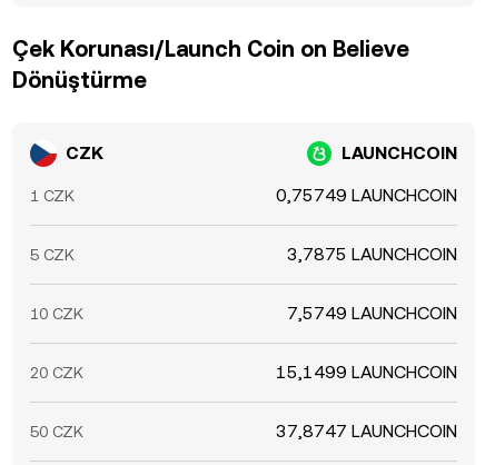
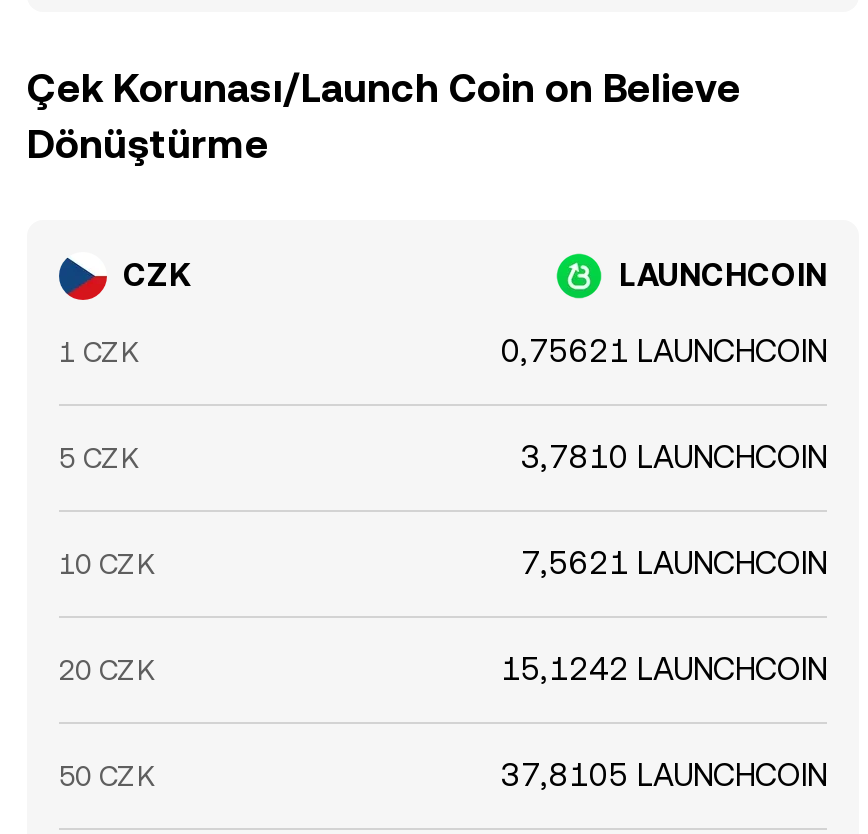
- 0,75749 LAUNCHCOIN
+ 0,75621 LAUNCHCOIN

- 3,7875 LAUNCHCOIN
+ 3,7810 LAUNCHCOIN

- 7,5749 LAUNCHCOIN
+ 7,5621 LAUNCHCOIN

- 15,1499 LAUNCHCOIN
+ 15,1242 LAUNCHCOIN

- 37,8747 LAUNCHCOIN
+ 37,8105 LAUNCHCOIN
